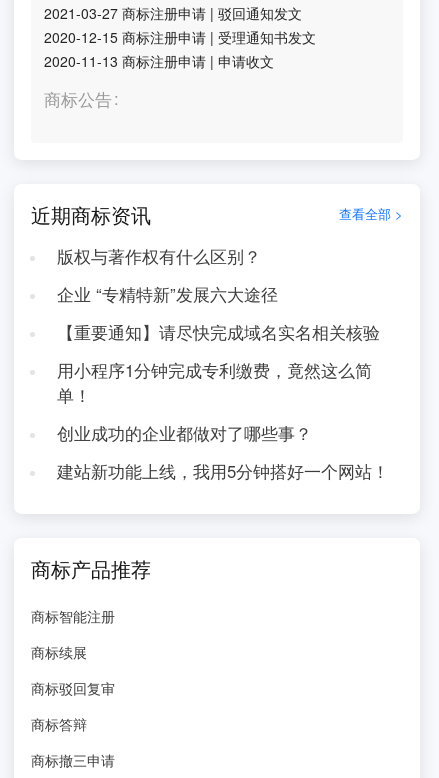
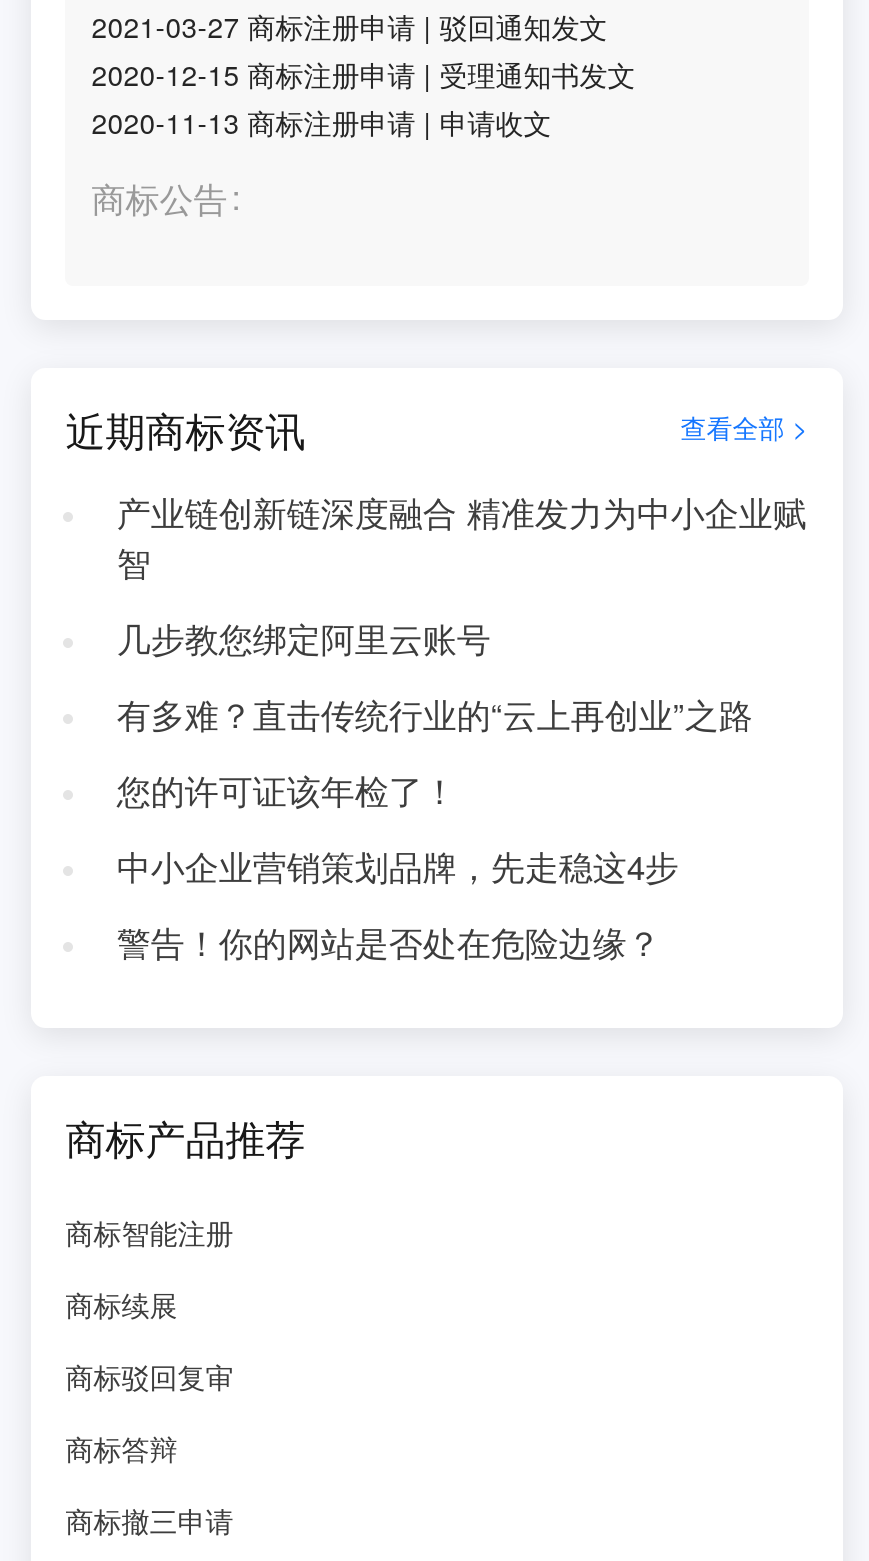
- 版权与著作权有什么区别？
+ 产业链创新链深度融合 精准发力为中小企业赋
+ 智

- 企业 “专精特新”发展六大途径
+ 几步教您绑定阿里云账号

- 【重要通知】请尽快完成域名实名相关核验
+ 有多难？直击传统行业的“云上再创业”之路

- 用小程序1分钟完成专利缴费，竟然这么简
- 单！
+ 您的许可证该年检了！

- 创业成功的企业都做对了哪些事？
+ 中小企业营销策划品牌，先走稳这4步

- 建站新功能上线，我用5分钟搭好一个网站！
+ 警告！你的网站是否处在危险边缘？
